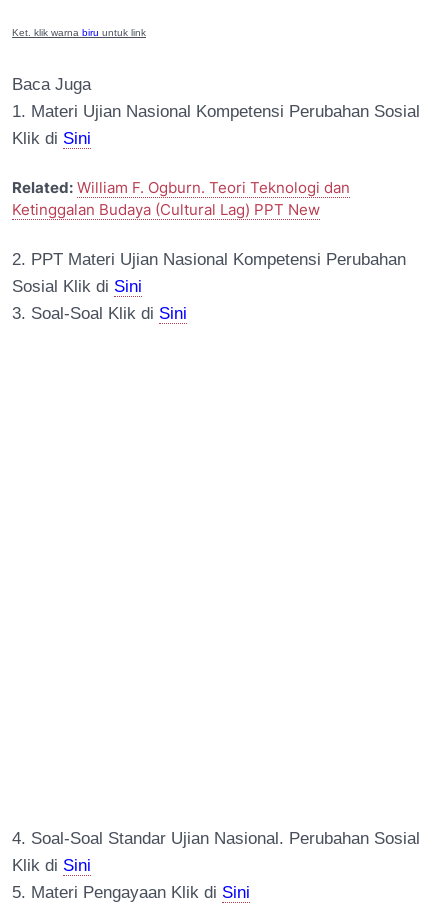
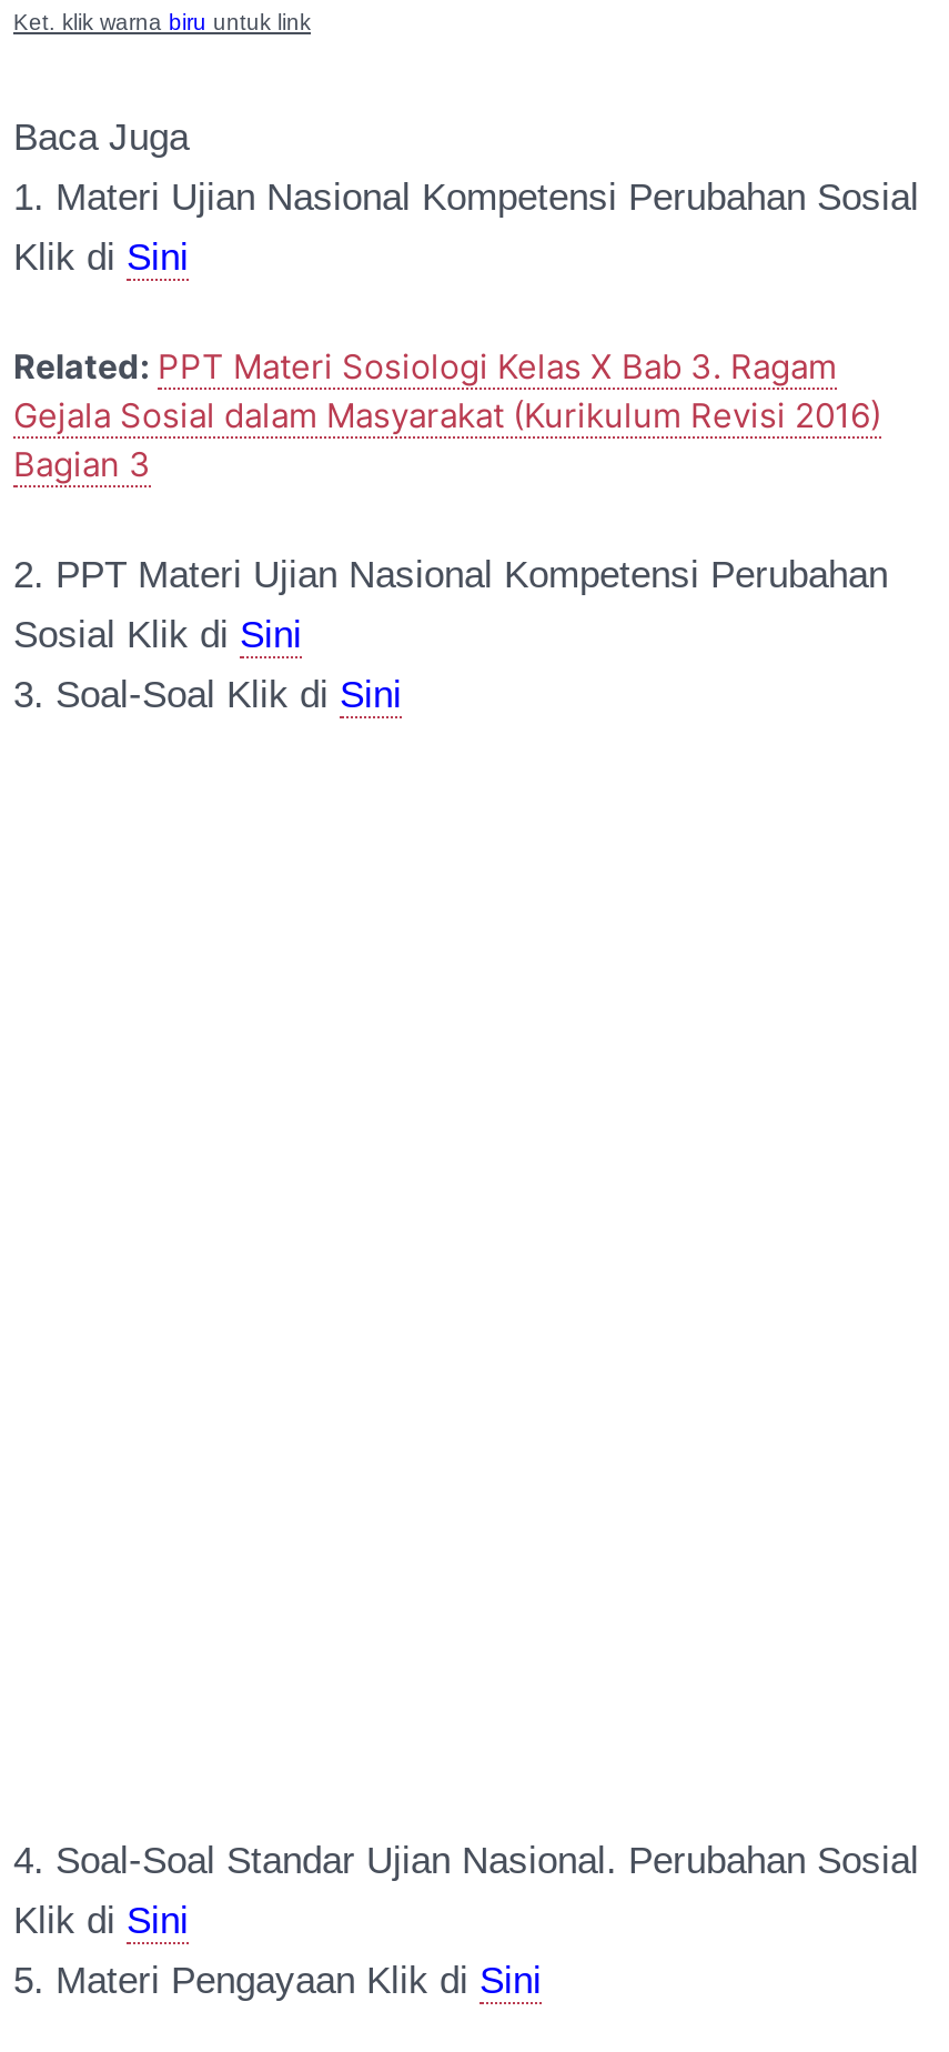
- Related: William F. Ogburn. Teori Teknologi dan
- Ketinggalan Budaya (Cultural Lag) PPT New
+ Related: PPT Materi Sosiologi Kelas X Bab 3. Ragam
+ Gejala Sosial dalam Masyarakat (Kurikulum Revisi 2016)
+ Bagian 3
